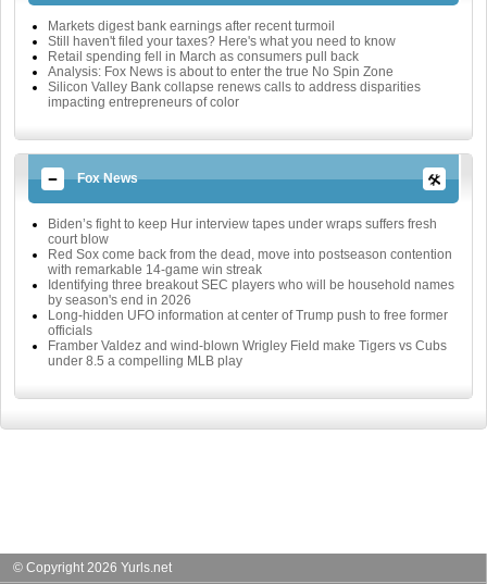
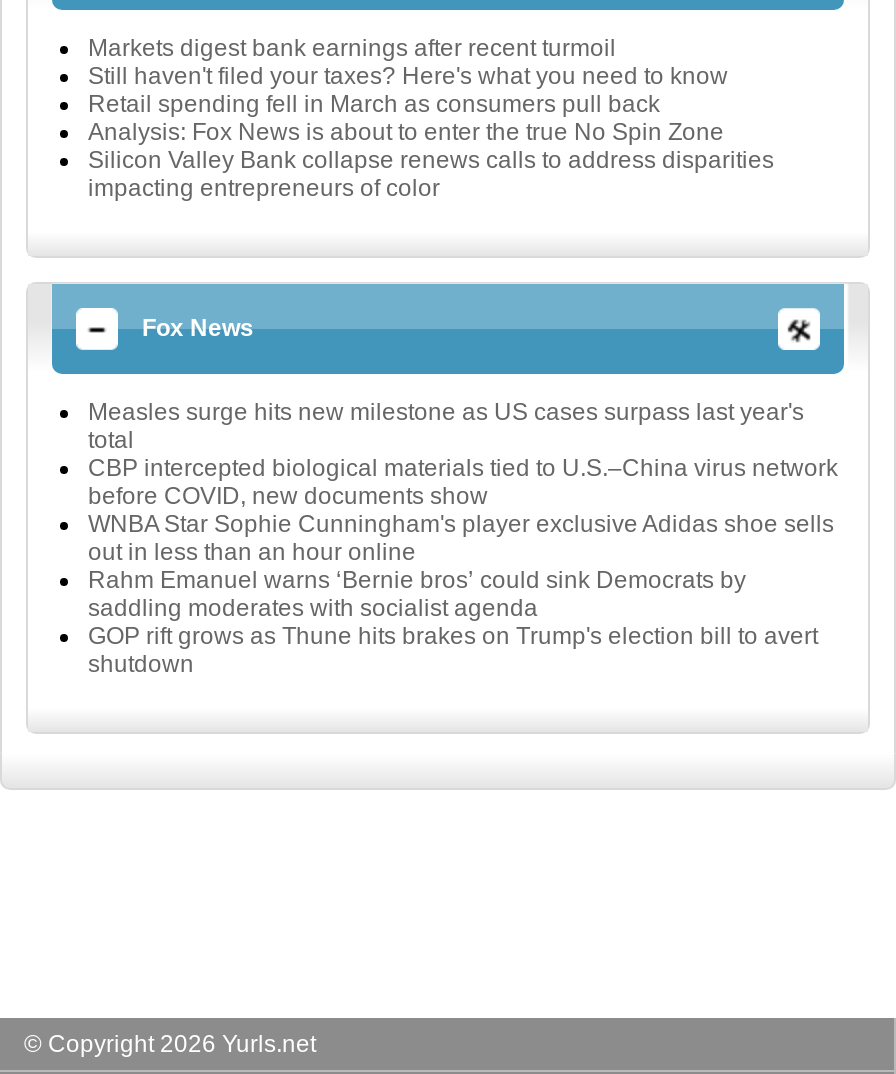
- Biden’s fight to keep Hur interview tapes under wraps suffers fresh
- court blow
- Red Sox come back from the dead, move into postseason contention
- with remarkable 14-game win streak
- Identifying three breakout SEC players who will be household names
- by season's end in 2026
- Long-hidden UFO information at center of Trump push to free former
- officials
- Framber Valdez and wind-blown Wrigley Field make Tigers vs Cubs
- under 8.5 a compelling MLB play
+ Measles surge hits new milestone as US cases surpass last year's
+ total
+ CBP intercepted biological materials tied to U.S.–China virus network
+ before COVID, new documents show
+ WNBA Star Sophie Cunningham's player exclusive Adidas shoe sells
+ out in less than an hour online
+ Rahm Emanuel warns ‘Bernie bros’ could sink Democrats by
+ saddling moderates with socialist agenda
+ GOP rift grows as Thune hits brakes on Trump's election bill to avert
+ shutdown
